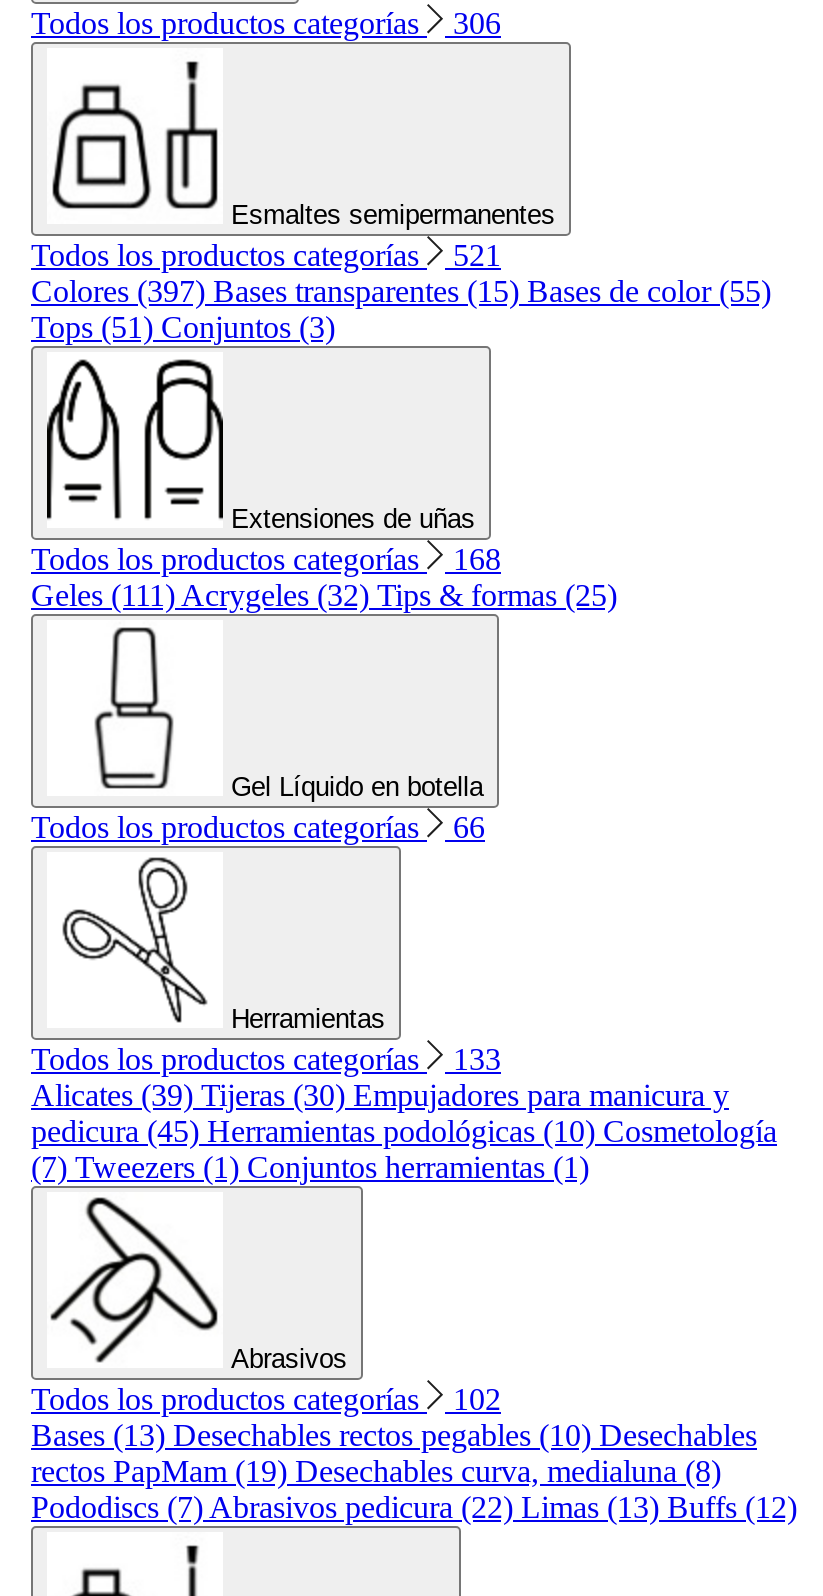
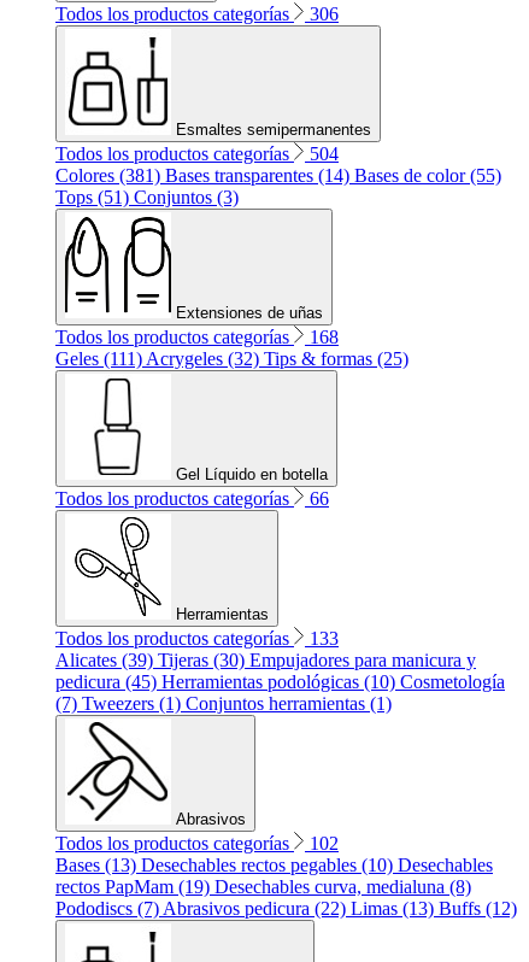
- Todos los productos categorías 521
+ Todos los productos categorías 504

- Colores (397) Bases transparentes (15) Bases de color (55)
+ Colores (381) Bases transparentes (14) Bases de color (55)
